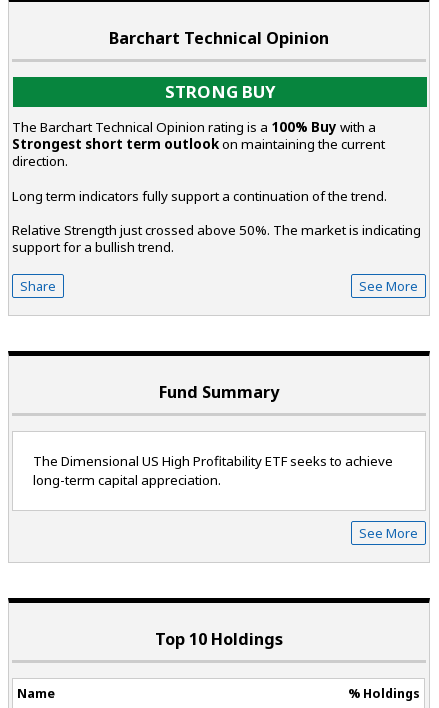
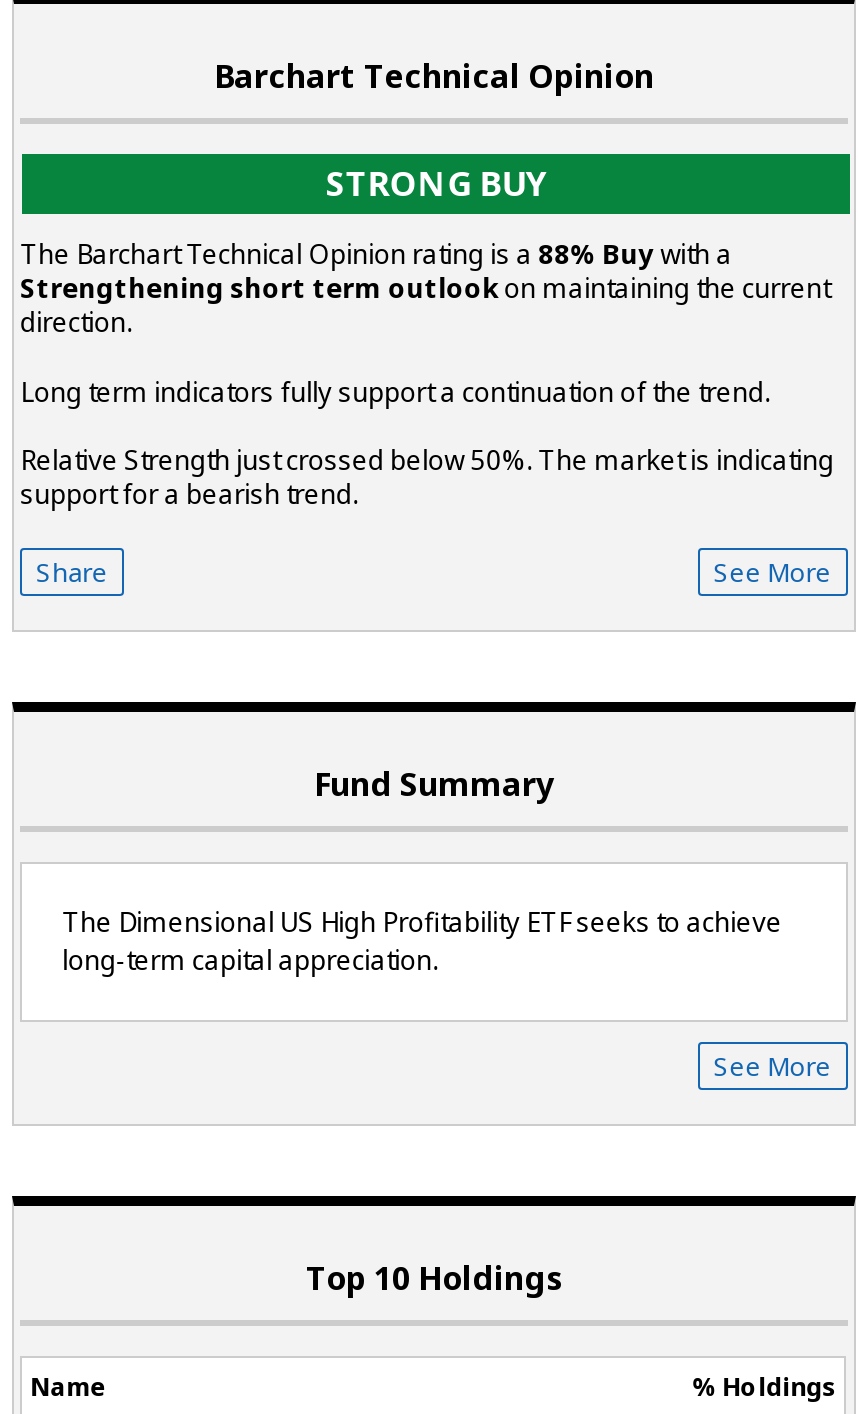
- The Barchart Technical Opinion rating is a 100% Buy with a
+ The Barchart Technical Opinion rating is a 88% Buy with a

- Strongest short term outlookon maintaining the current
+ Strengthening short term outlookon maintaining the current

- Relative Strength just crossed above 50%. The market is indicating
+ Relative Strength just crossed below 50%. The market is indicating

- support for a bullish trend.
+ support for a bearish trend.
